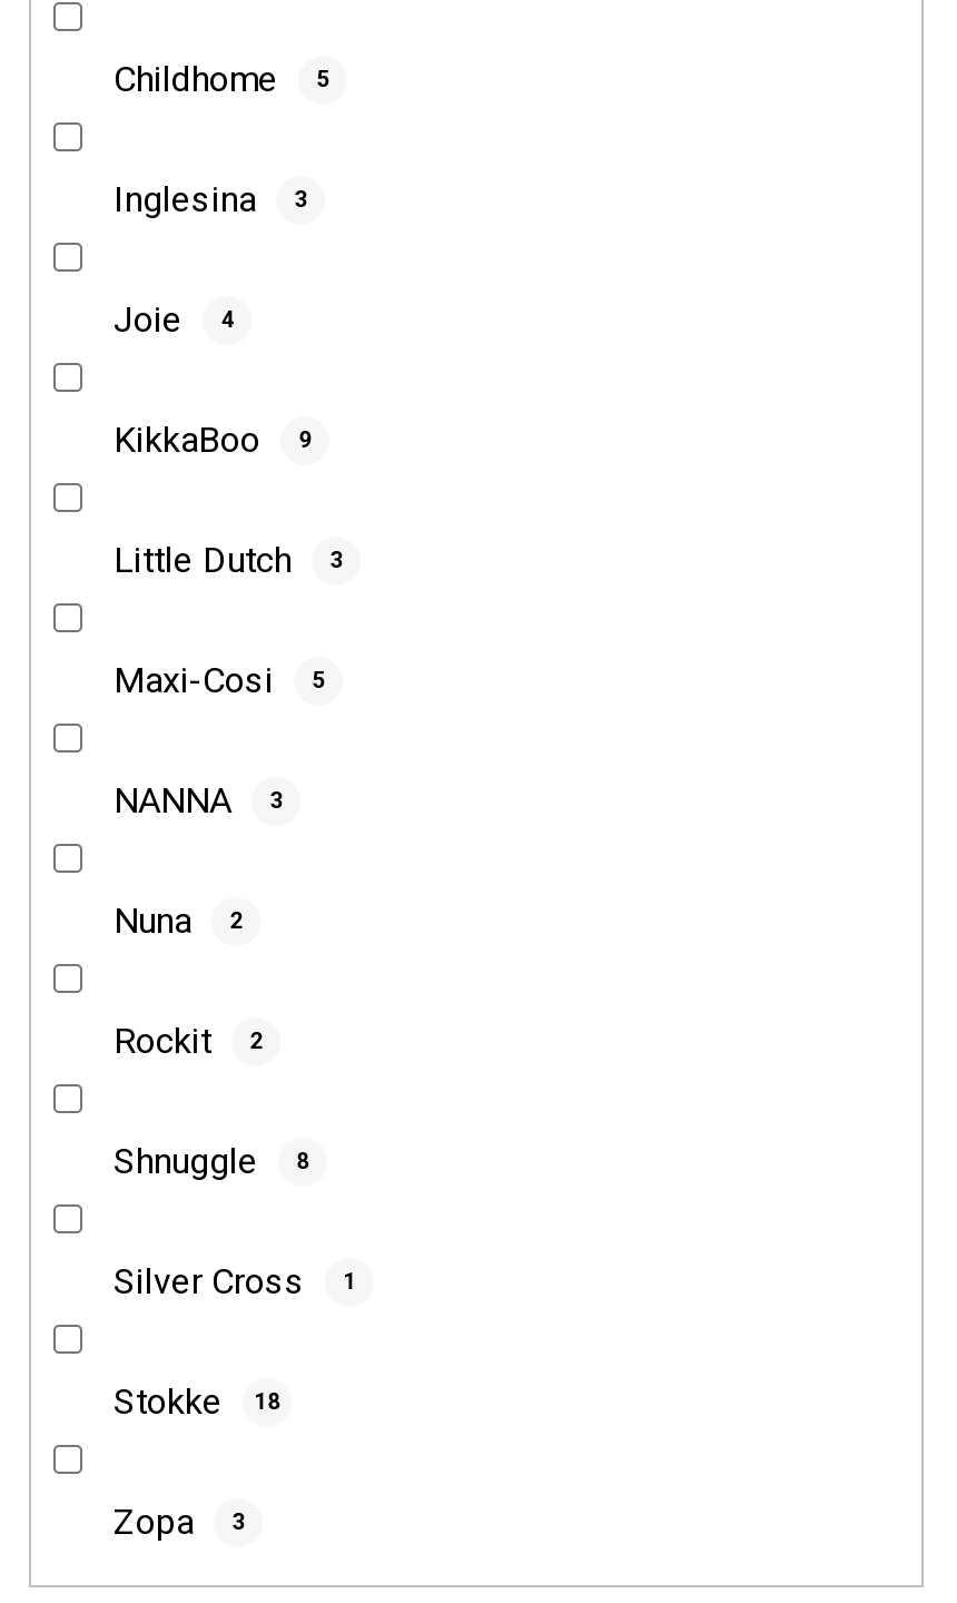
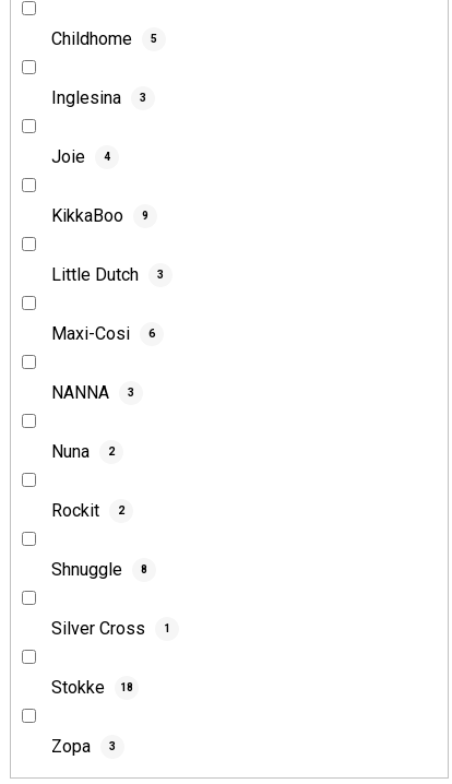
- Maxi-Cosi 5
+ Maxi-Cosi 6
